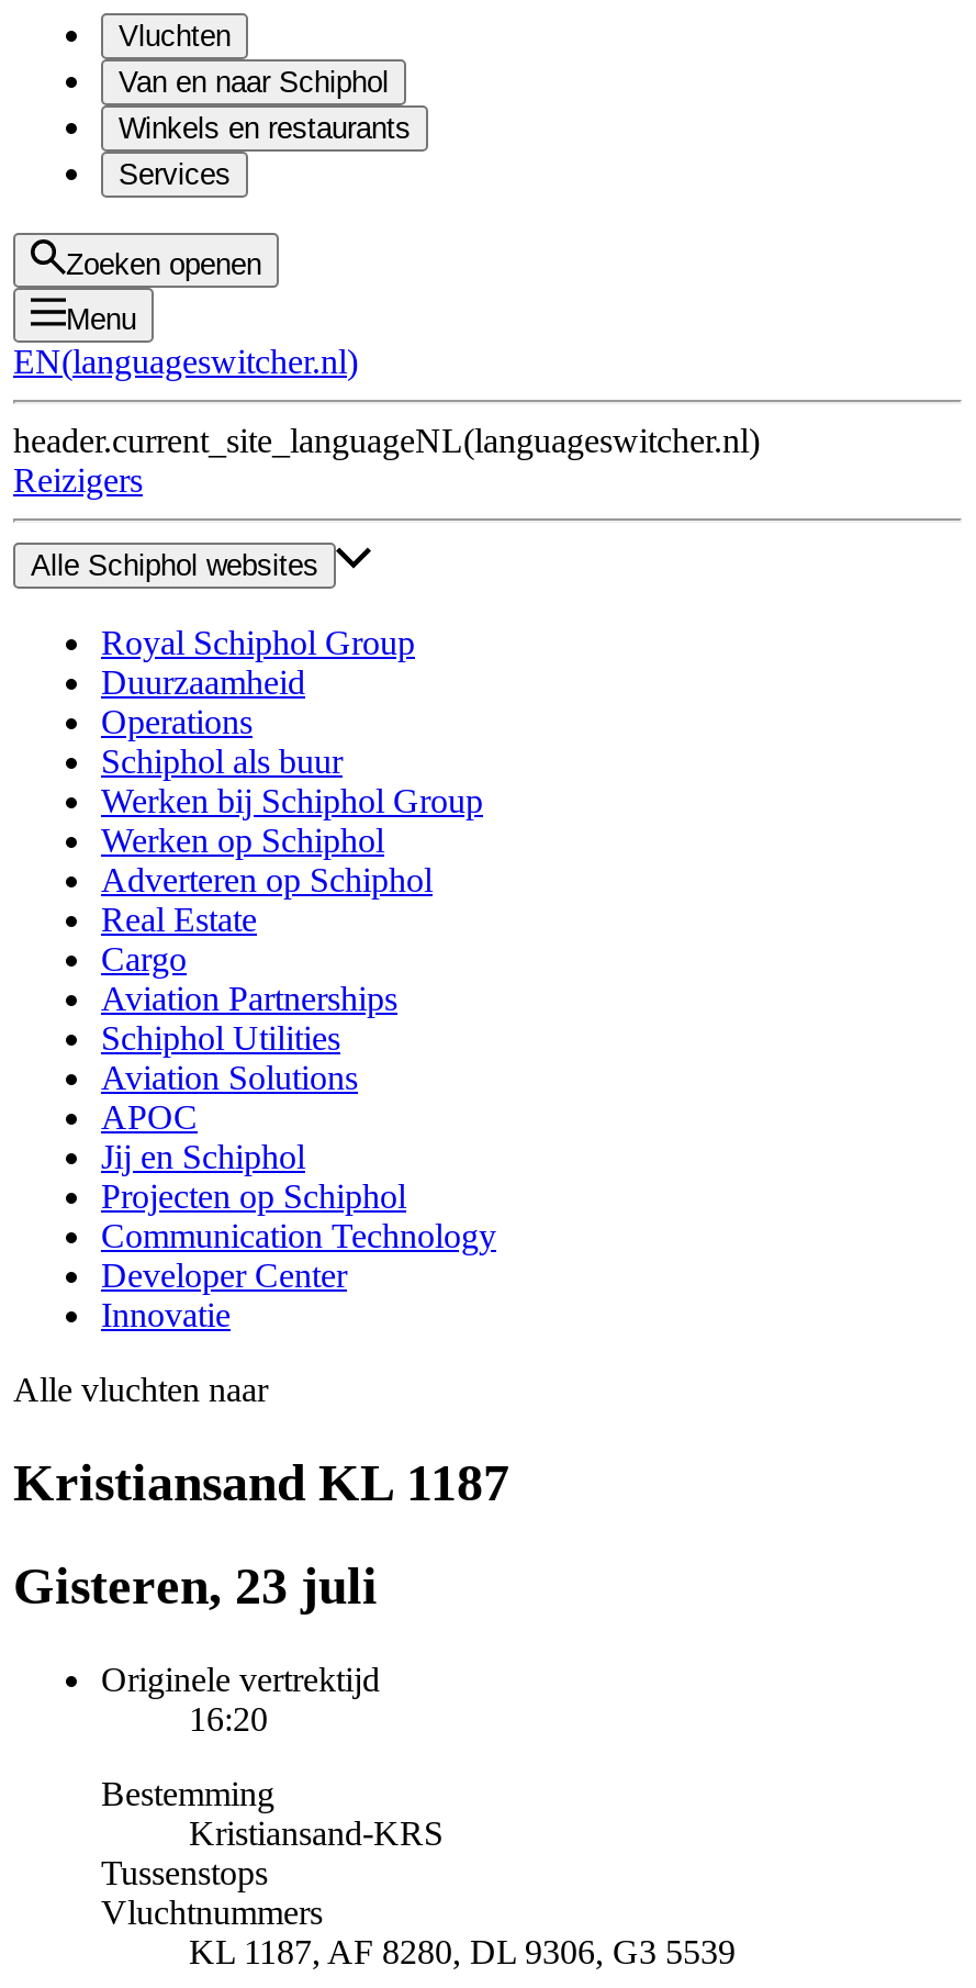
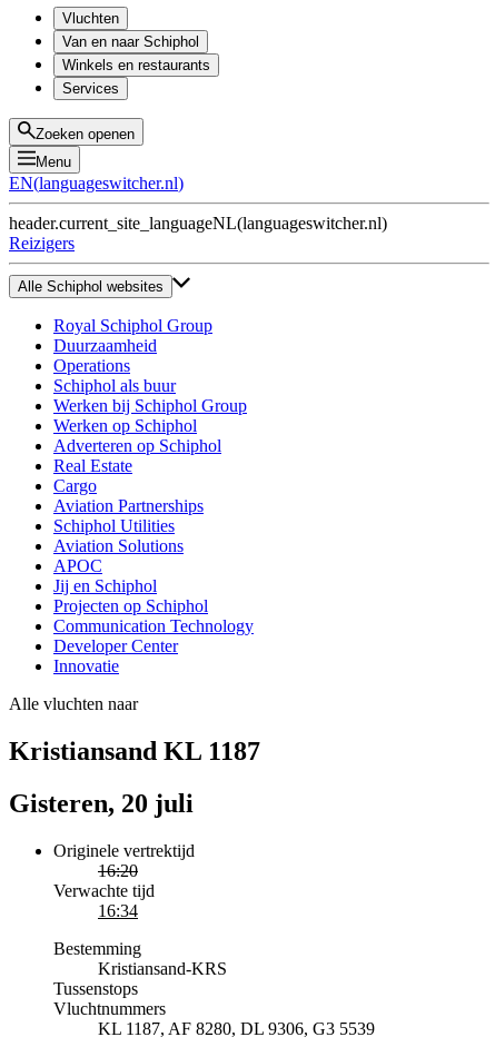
- Gisteren, 23 juli
+ Gisteren, 20 juli

+ Verwachte tijd
+ 16:34
